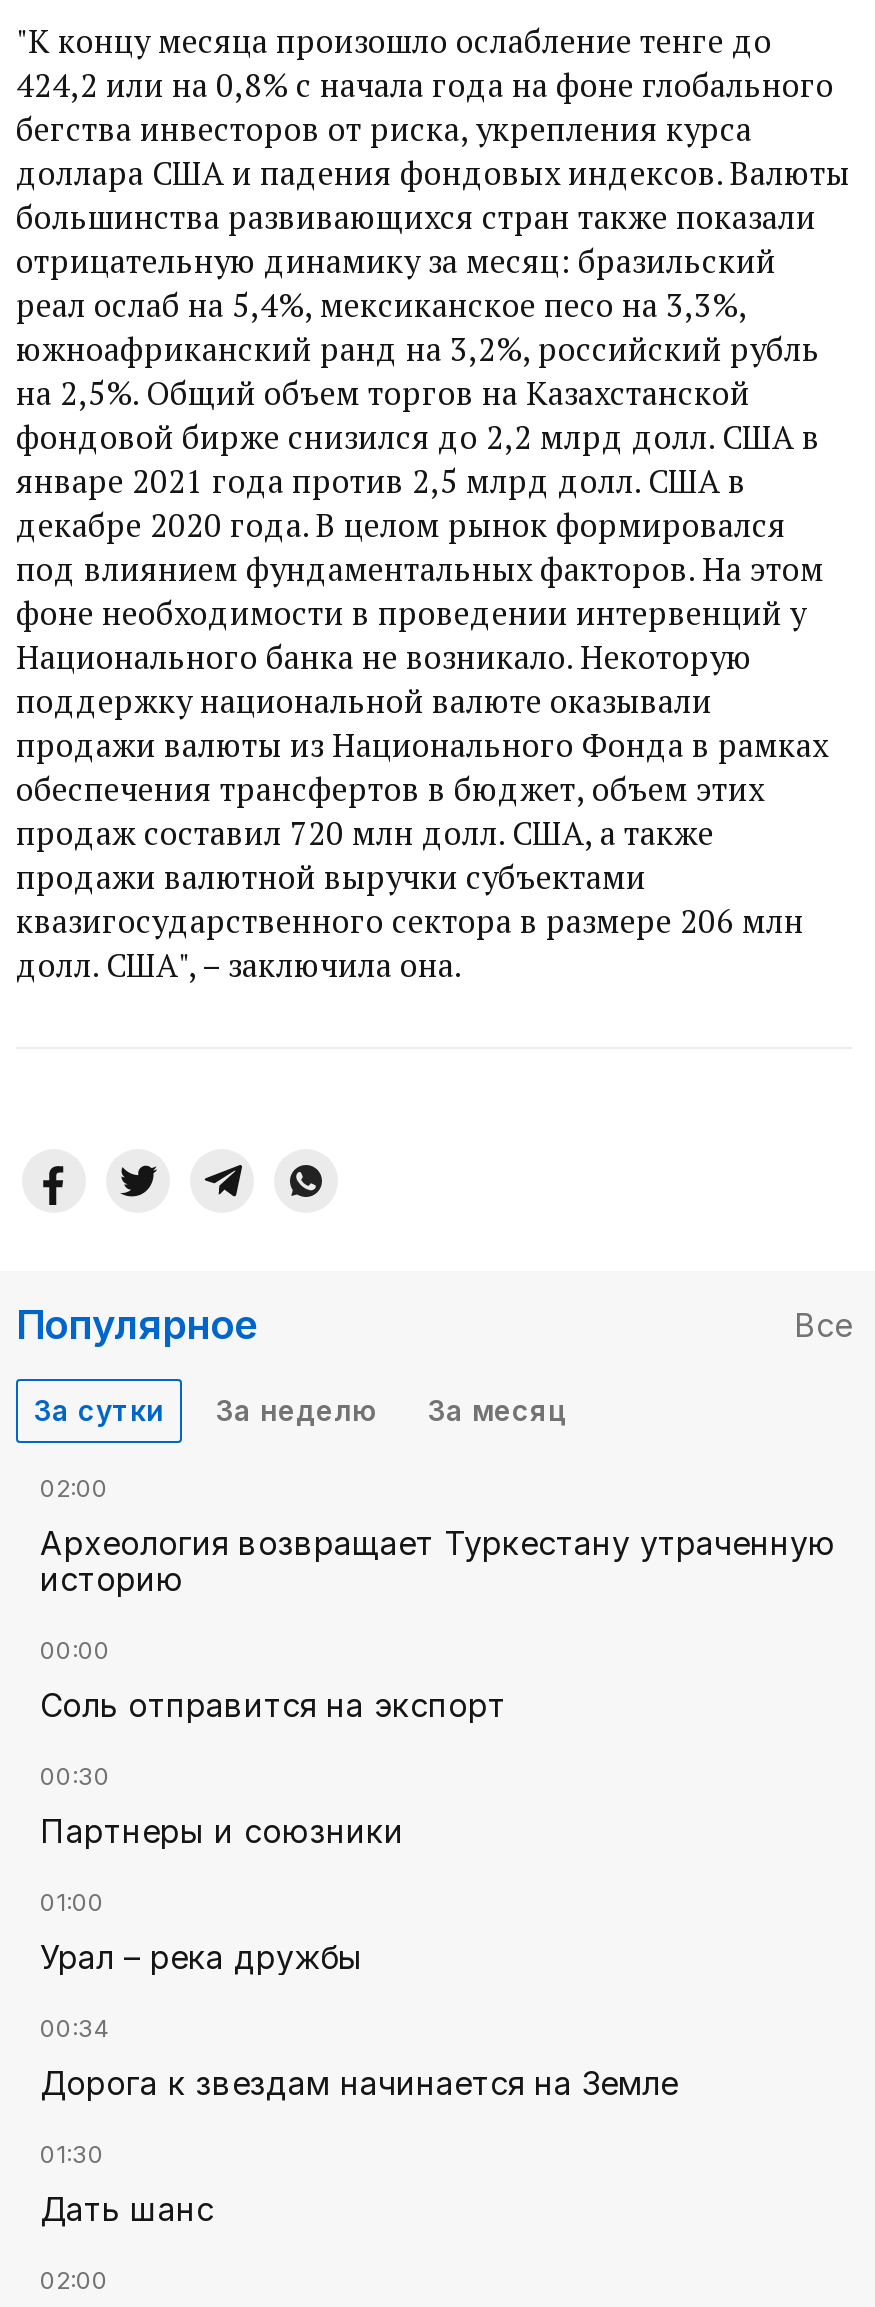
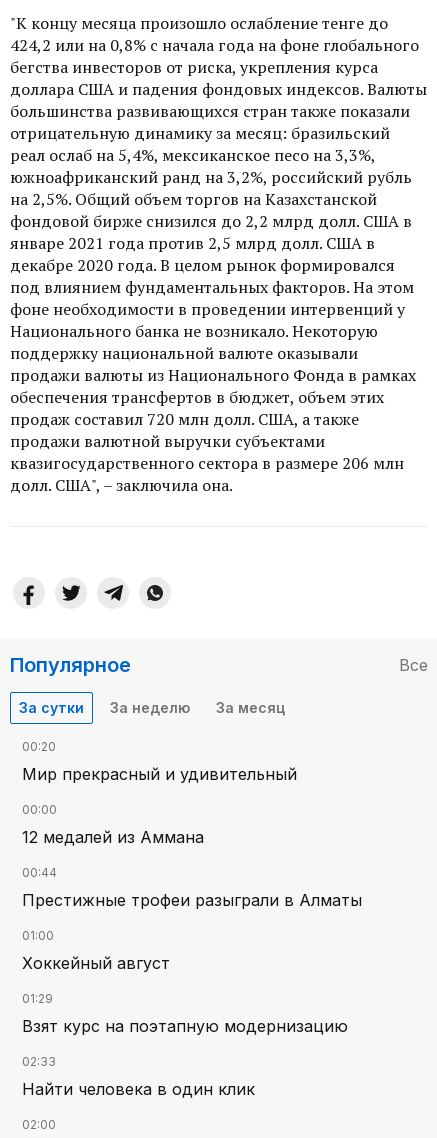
- 02:00
+ 00:20

- Археология возвращает Туркестану утраченную
- историю
+ Мир прекрасный и удивительный

- Соль отправится на экспорт
+ 12 медалей из Аммана

- 00:30
+ 00:44

- Партнеры и союзники
+ Престижные трофеи разыграли в Алматы

- Урал – река дружбы
+ Хоккейный август

- 00:34
+ 01:29

- Дорога к звездам начинается на Земле
+ Взят курс на поэтапную модернизацию

- 01:30
+ 02:33

- Дать шанс
+ Найти человека в один клик
